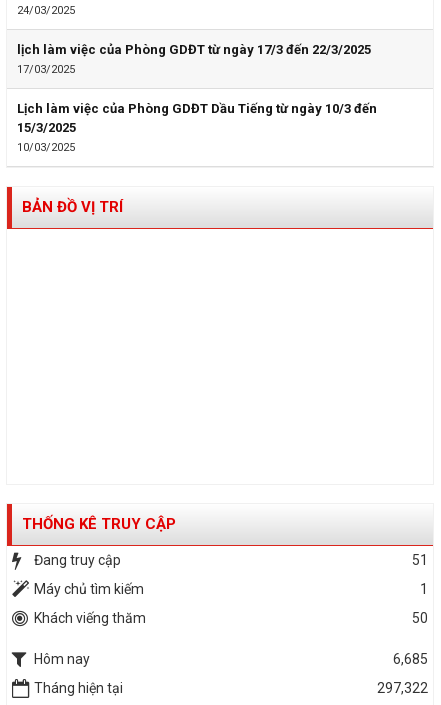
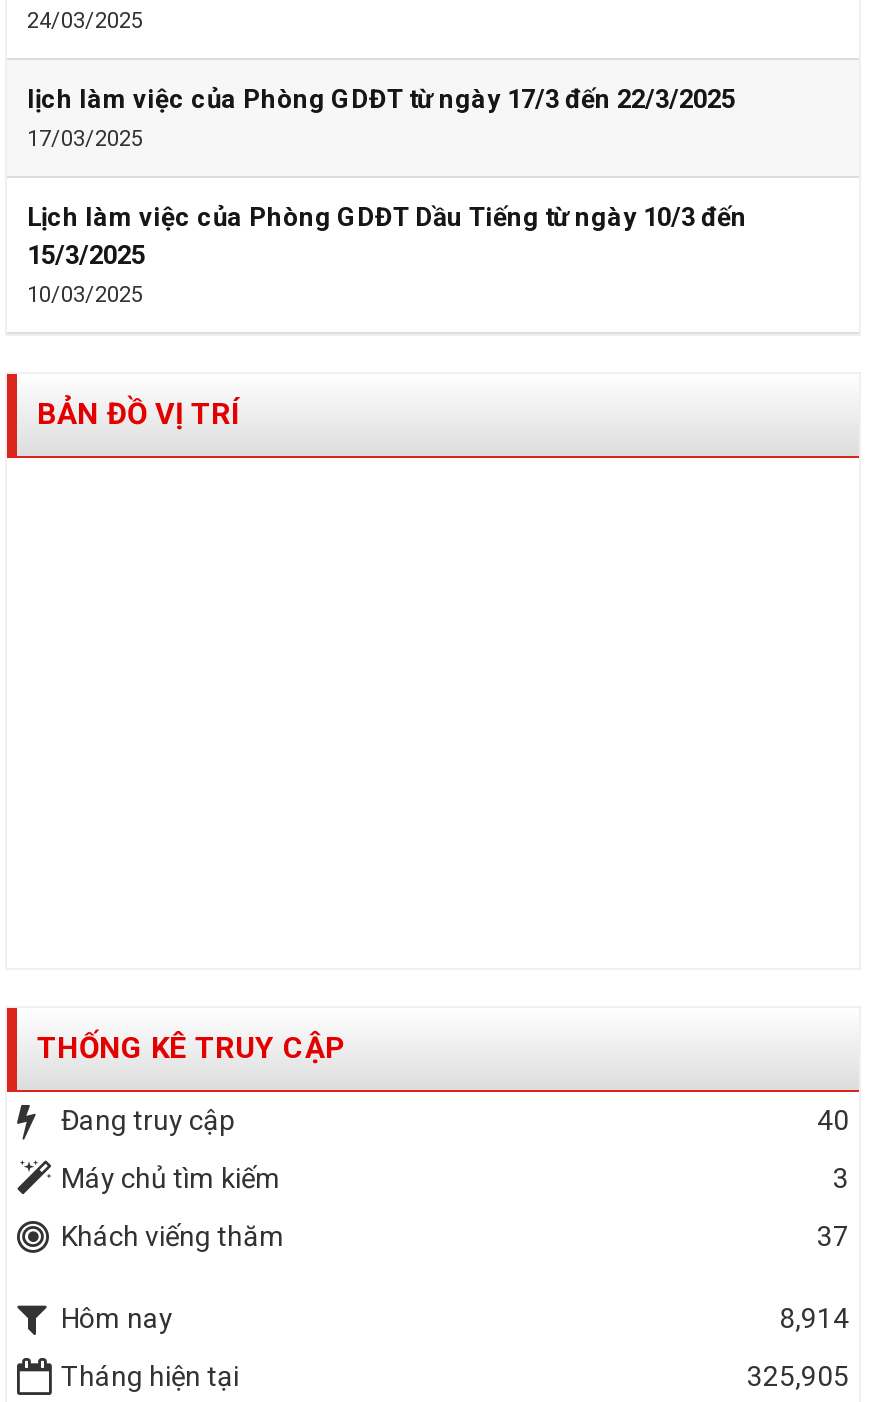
- 51
+ 40

- 1
+ 3

- 50
+ 37

- 6,685
+ 8,914

- 297,322
+ 325,905
